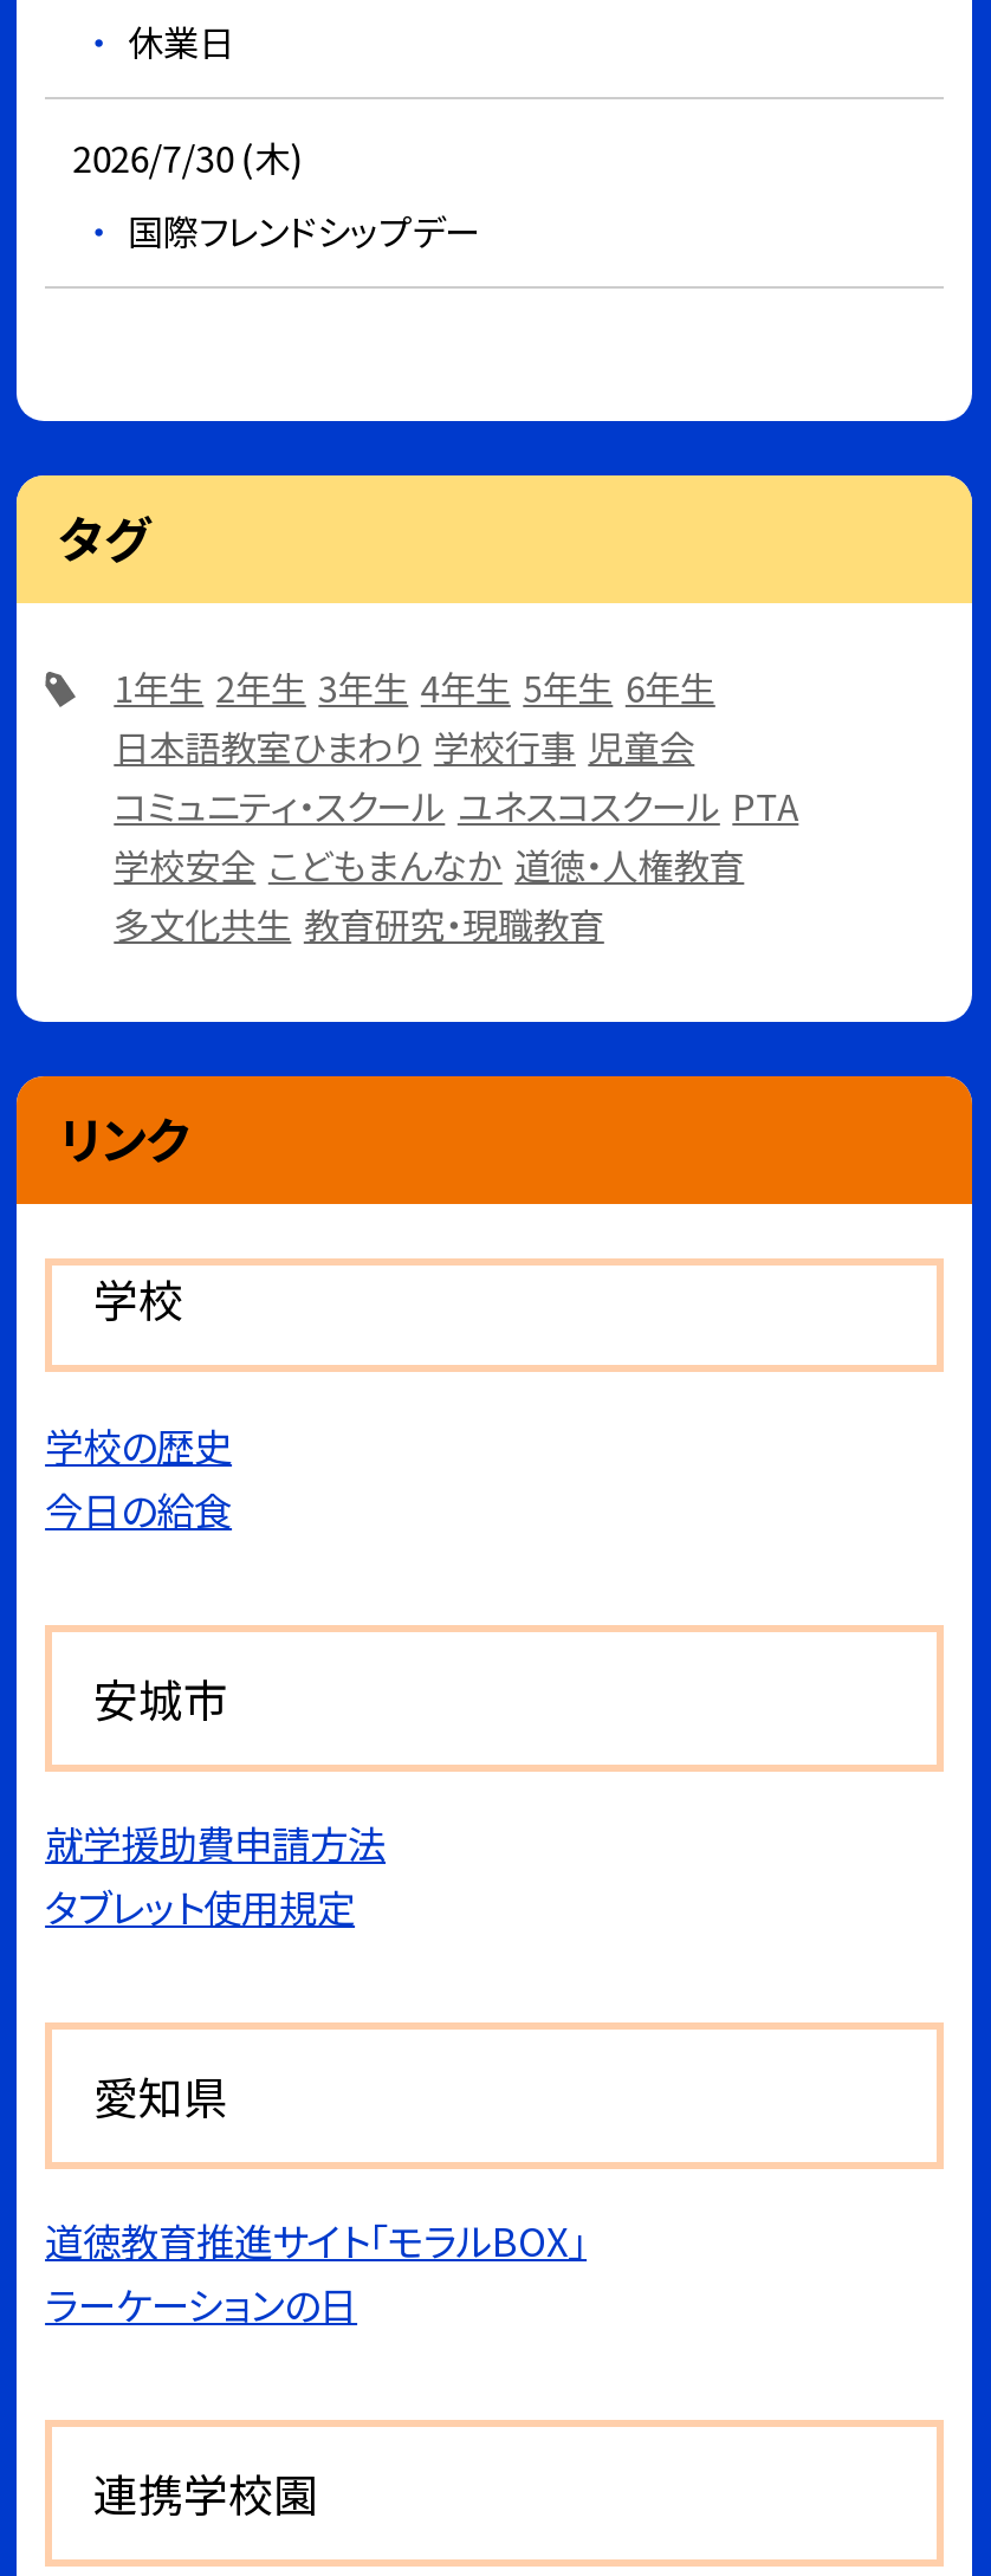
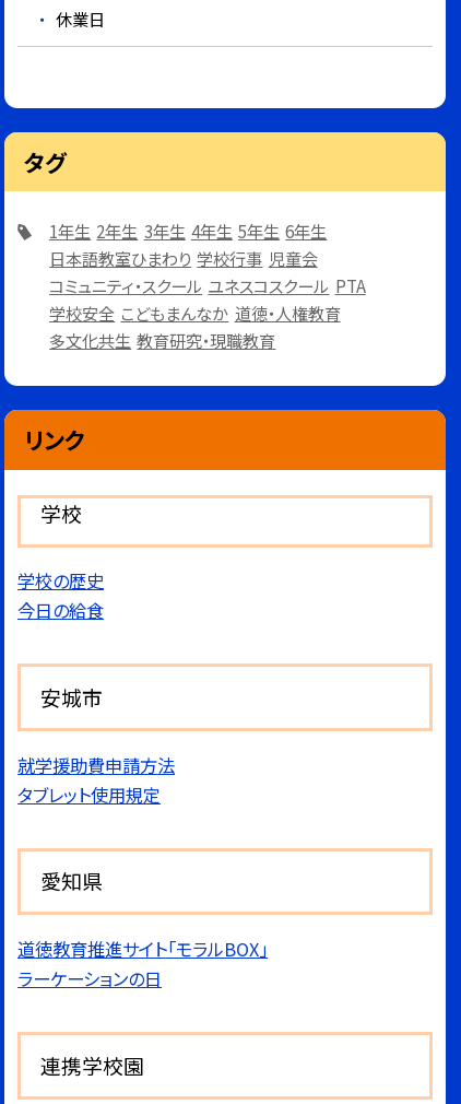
- 2026/7/30 (木)
- 国際フレンドシップデー
